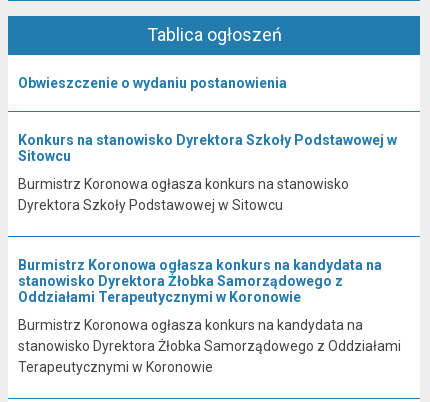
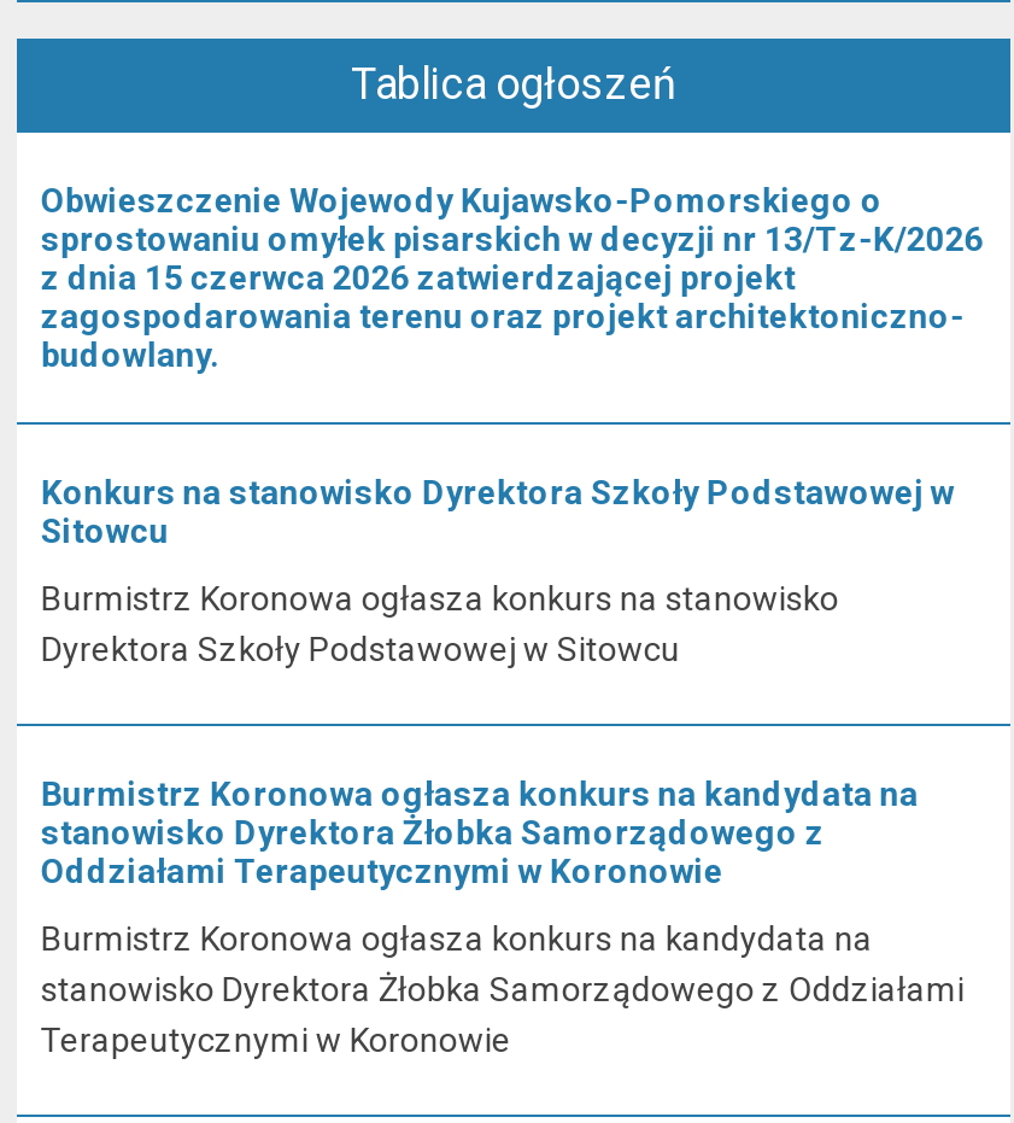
- Obwieszczenie o wydaniu postanowienia
+ Obwieszczenie Wojewody Kujawsko-Pomorskiego o
+ sprostowaniu omyłek pisarskich w decyzji nr 13/Tz-K/2026
+ z dnia 15 czerwca 2026 zatwierdzającej projekt
+ zagospodarowania terenu oraz projekt architektoniczno-
+ budowlany.
